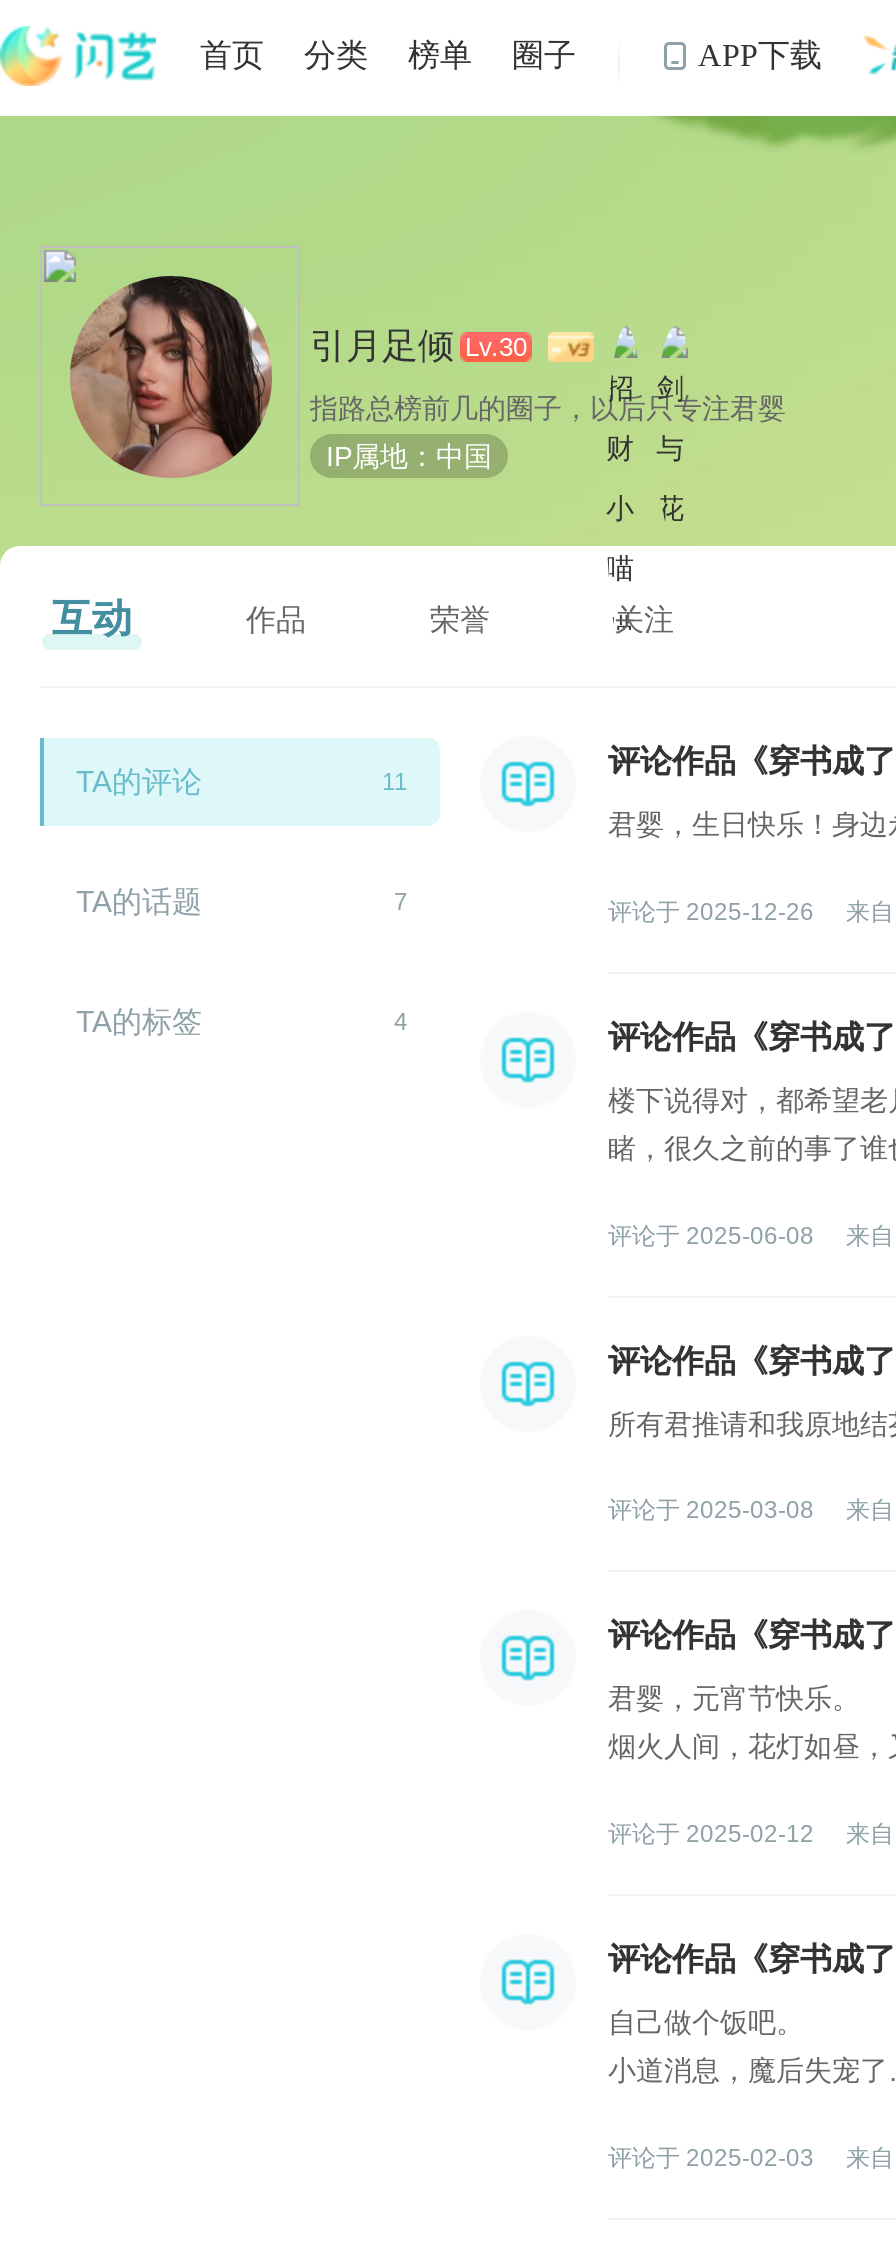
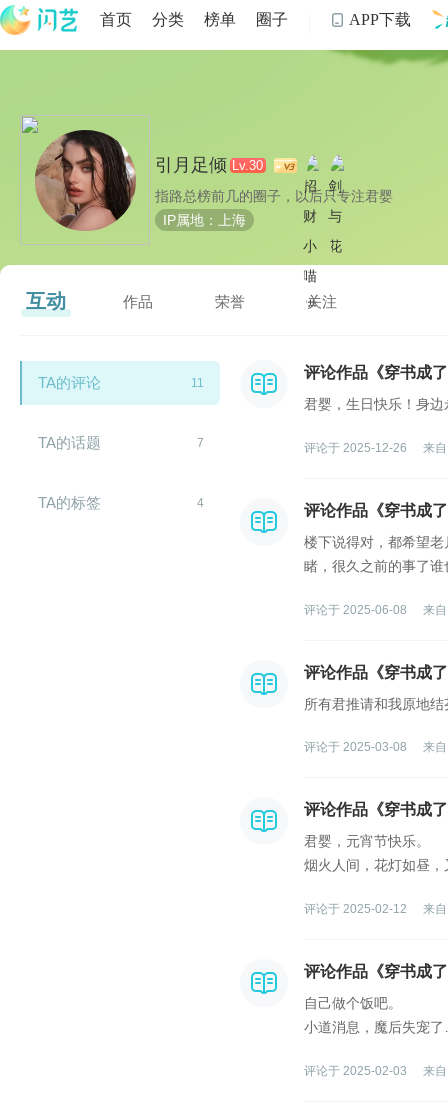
- IP属地：中国
+ IP属地：上海
